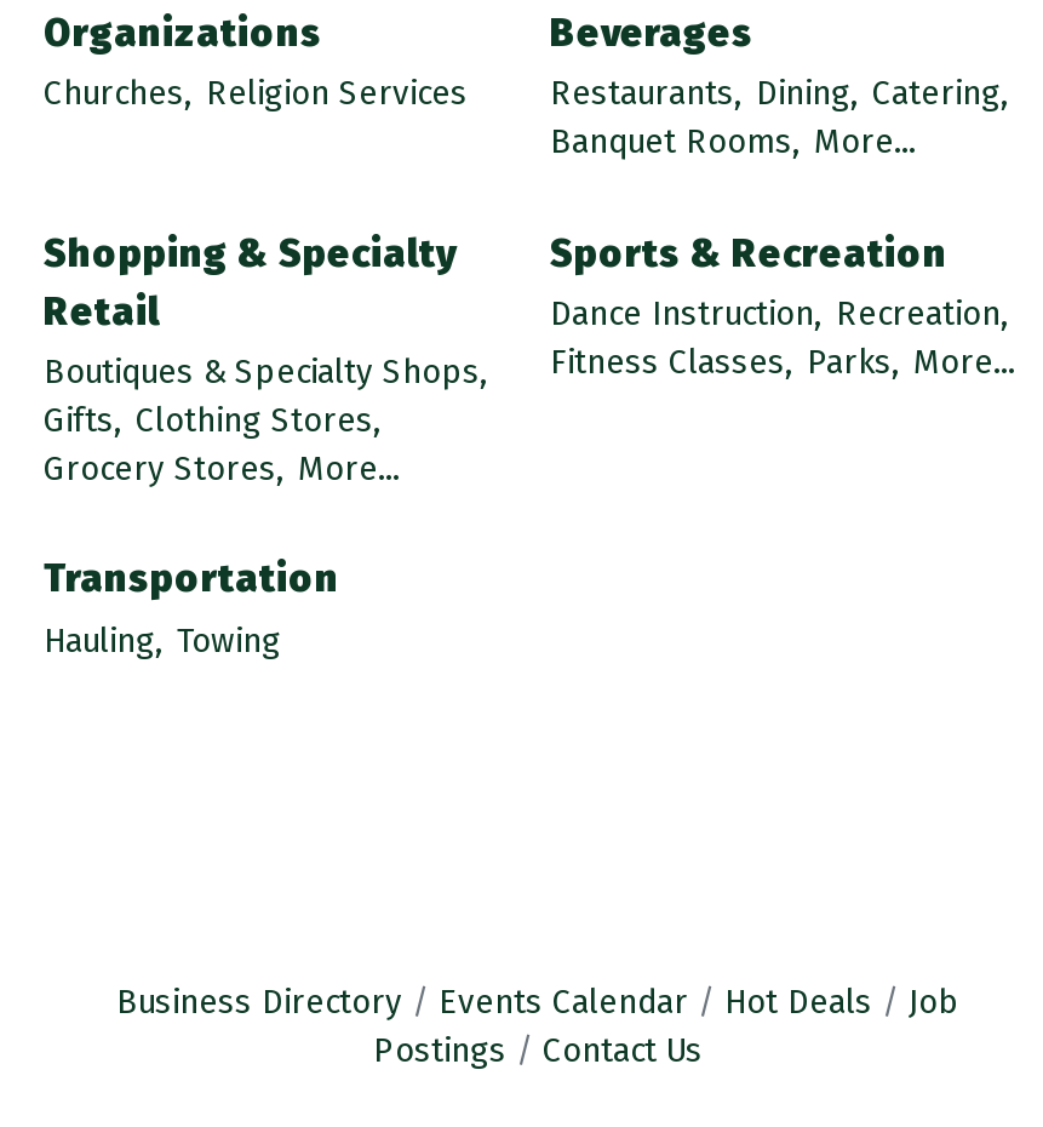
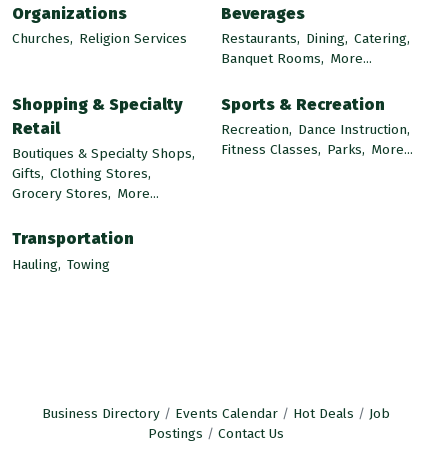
- Dance Instruction, Recreation,
+ Recreation, Dance Instruction,
